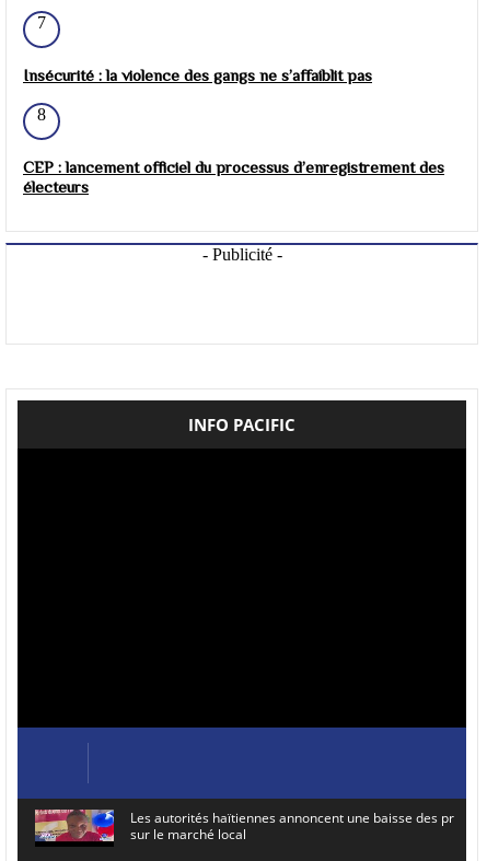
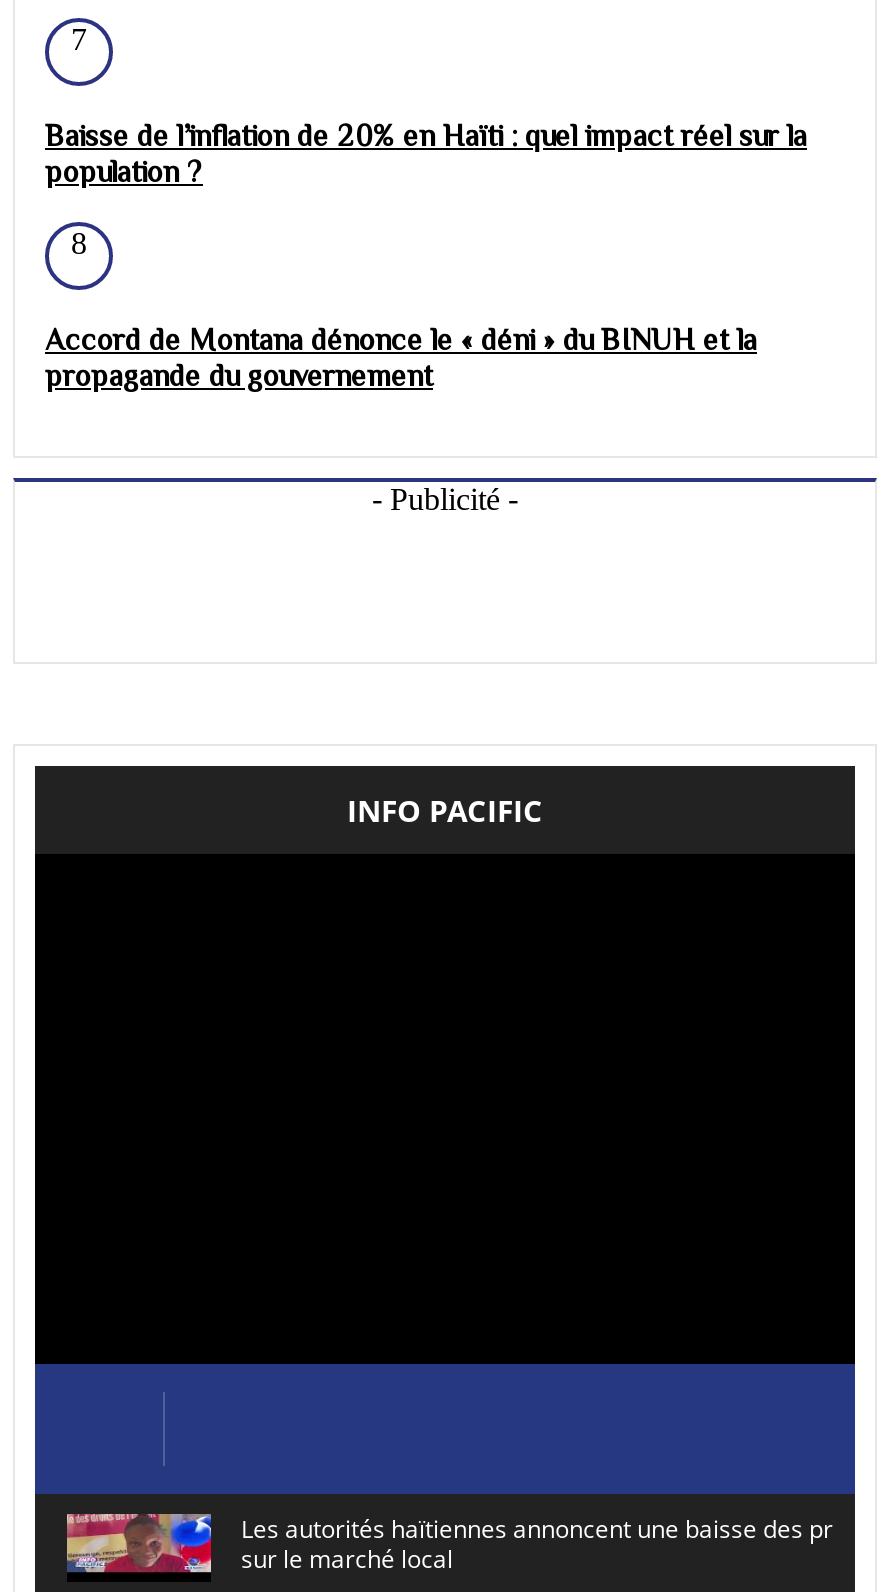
- Insécurité : la violence des gangs ne s’affaiblit pas
+ Baisse de l’inflation de 20% en Haïti : quel impact réel sur la
+ population ?

- CEP : lancement officiel du processus d’enregistrement des
- électeurs
+ Accord de Montana dénonce le « déni » du BINUH et la
+ propagande du gouvernement
